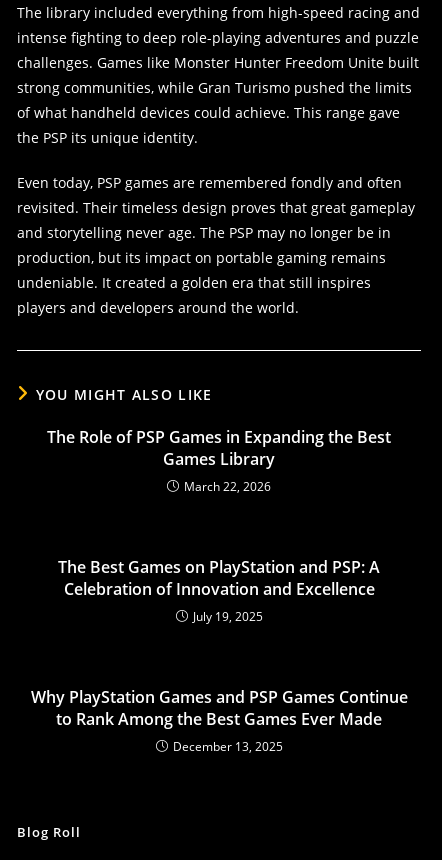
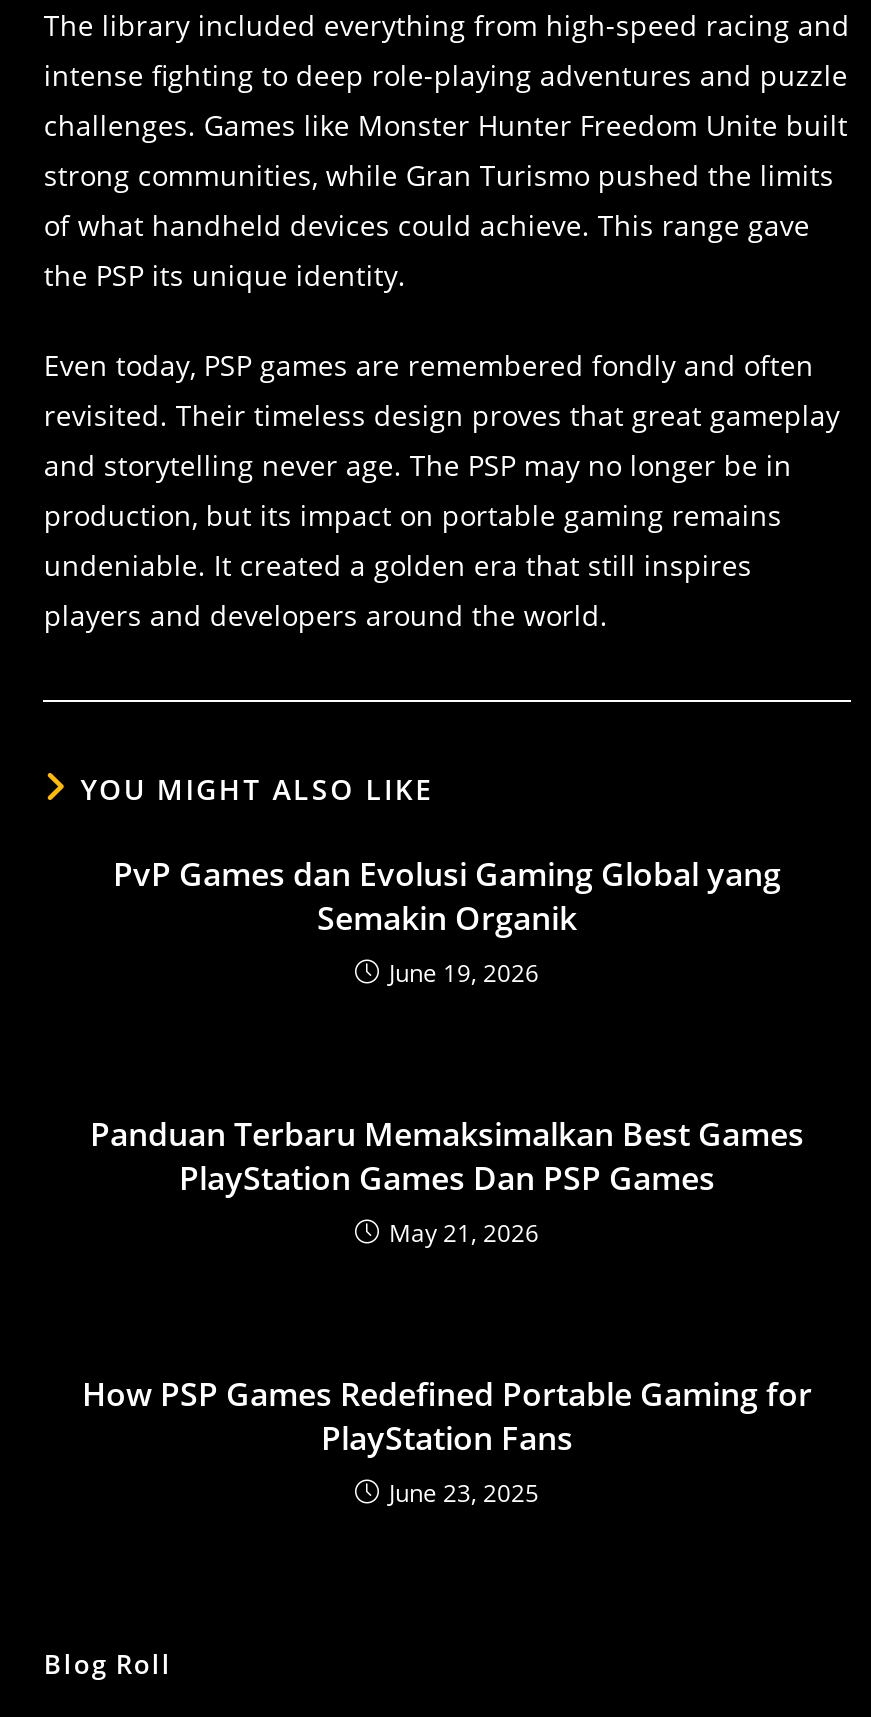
- The Role of PSP Games in Expanding the Best
- Games Library
- March 22, 2026
+ PvP Games dan Evolusi Gaming Global yang
+ Semakin Organik
+ June 19, 2026

- The Best Games on PlayStation and PSP: A
- Celebration of Innovation and Excellence
- July 19, 2025
+ Panduan Terbaru Memaksimalkan Best Games
+ PlayStation Games Dan PSP Games
+ May 21, 2026

- Why PlayStation Games and PSP Games Continue
- to Rank Among the Best Games Ever Made
- December 13, 2025
+ How PSP Games Redefined Portable Gaming for
+ PlayStation Fans
+ June 23, 2025
